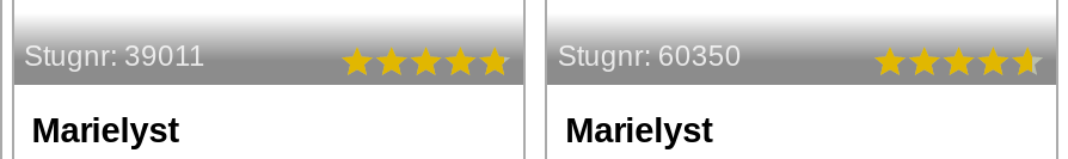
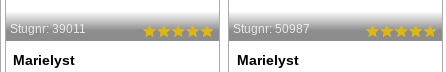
- Stugnr: 60350
+ Stugnr: 50987
